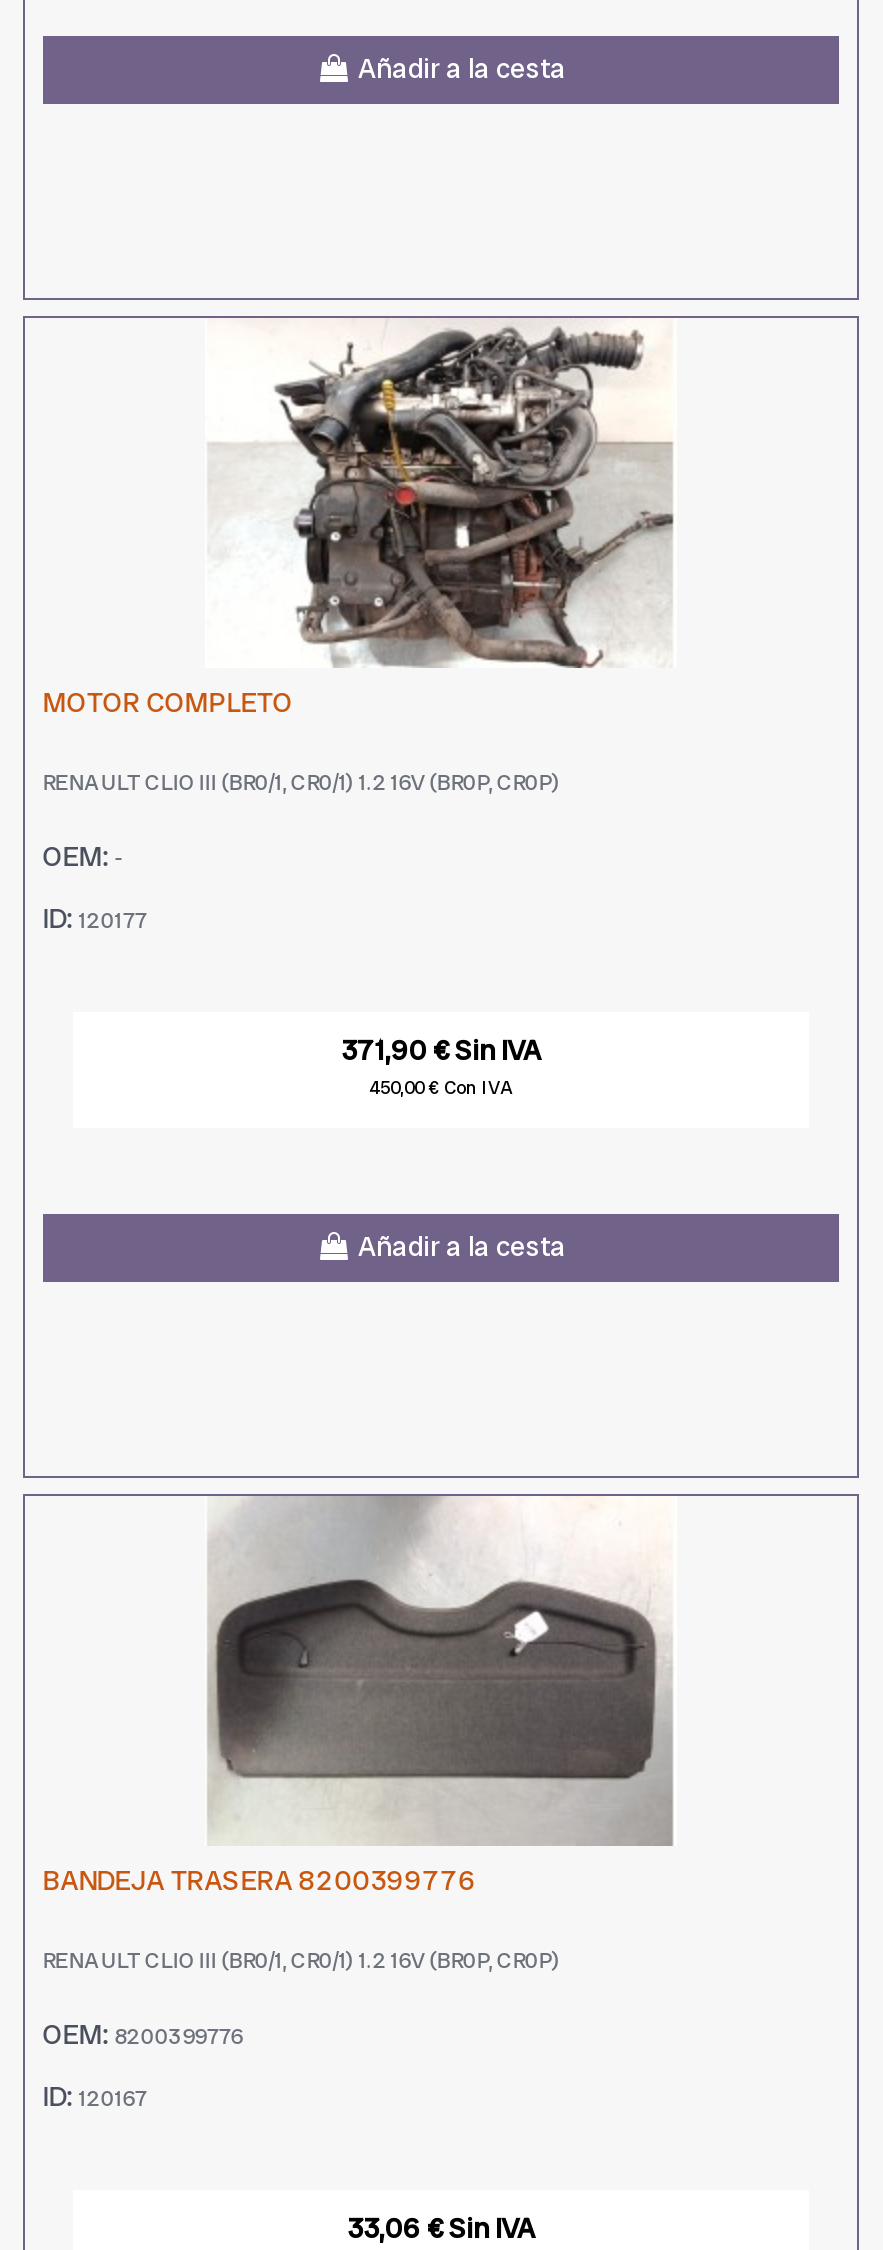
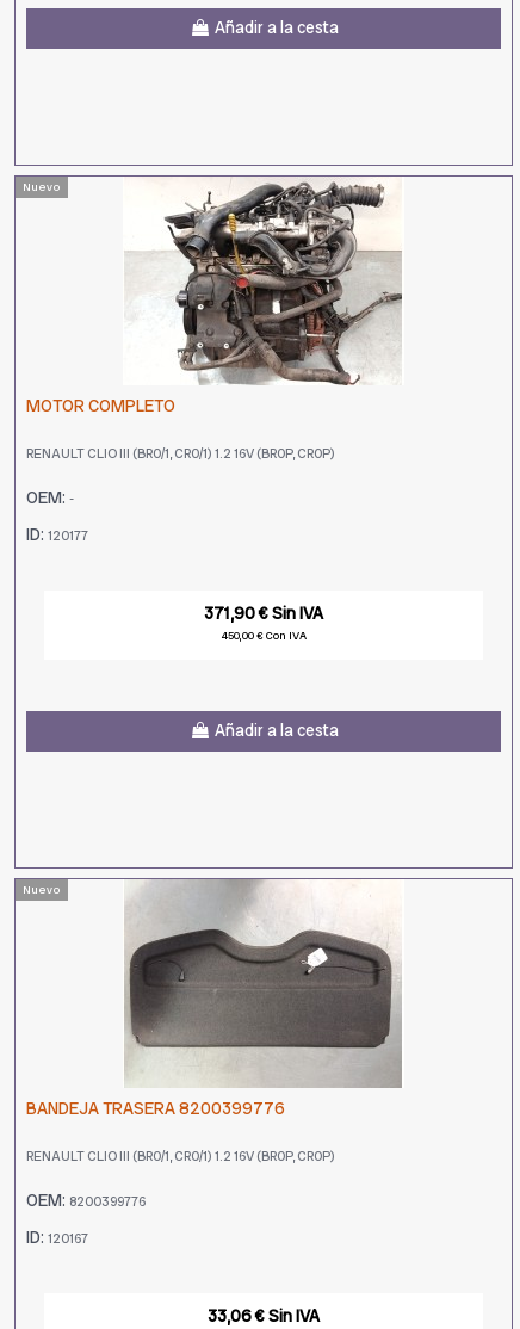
+ Nuevo

+ Nuevo
